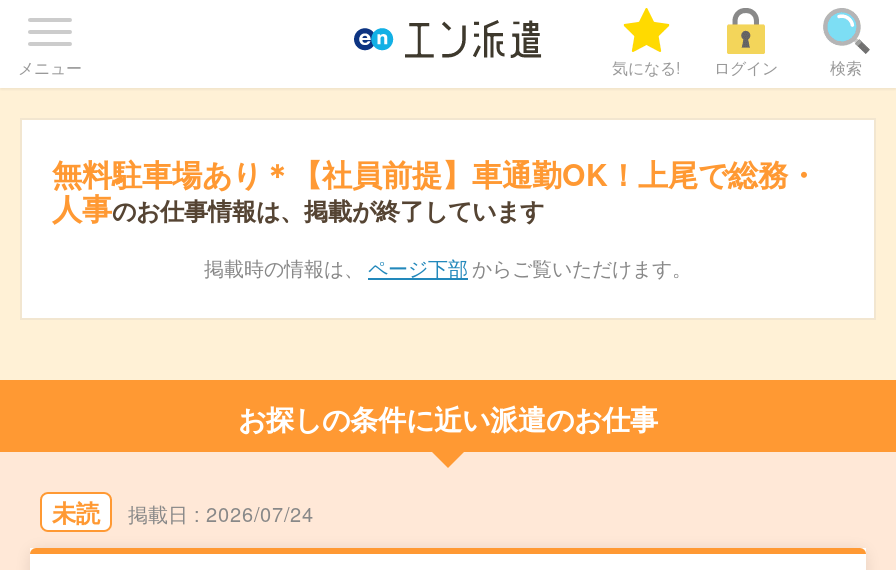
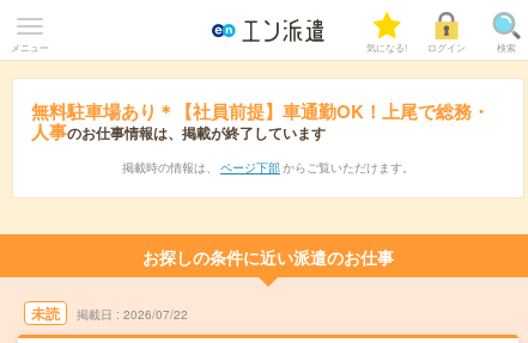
- 2026/07/24
+ 2026/07/22
